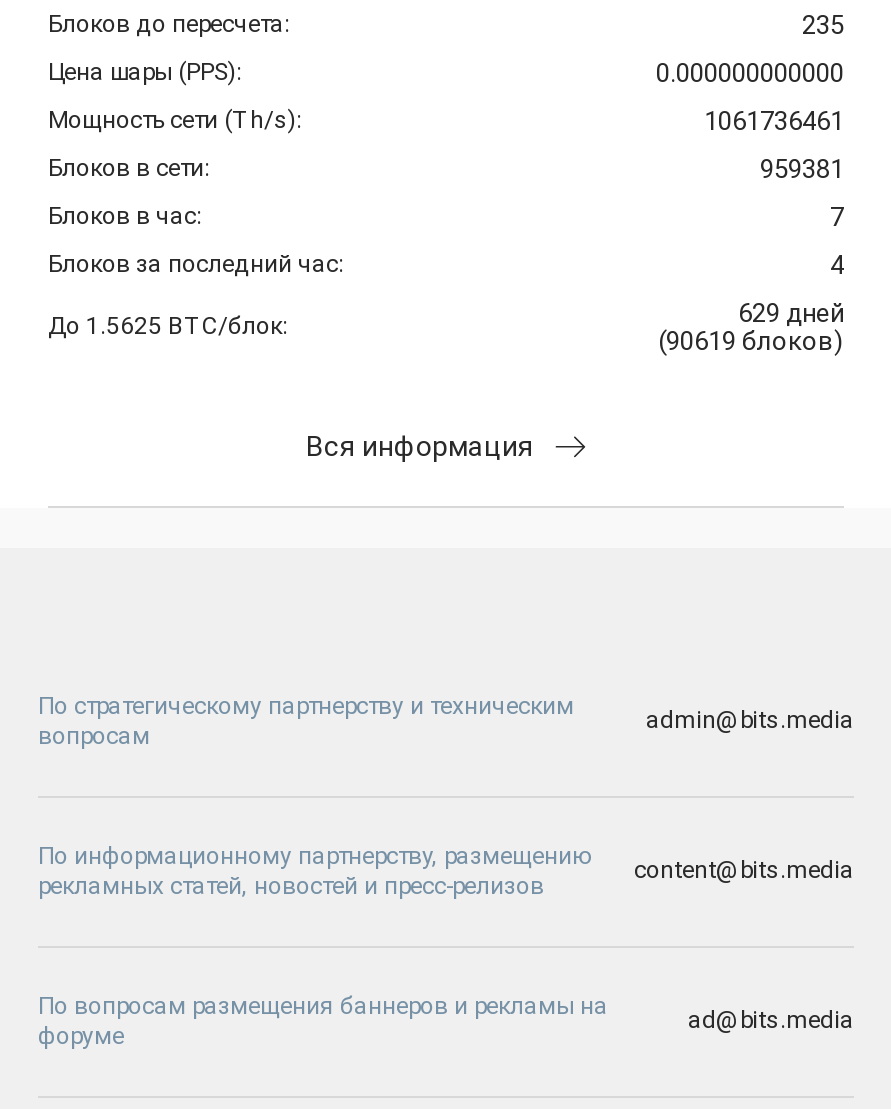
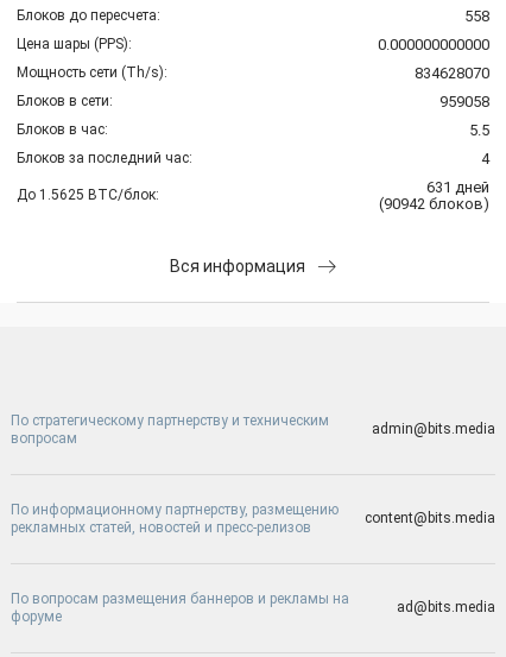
- 235
+ 558

- 1061736461
+ 834628070

- 959381
+ 959058

- 7
+ 5.5

- 629 дней
+ 631 дней

- (90619 блоков)
+ (90942 блоков)
